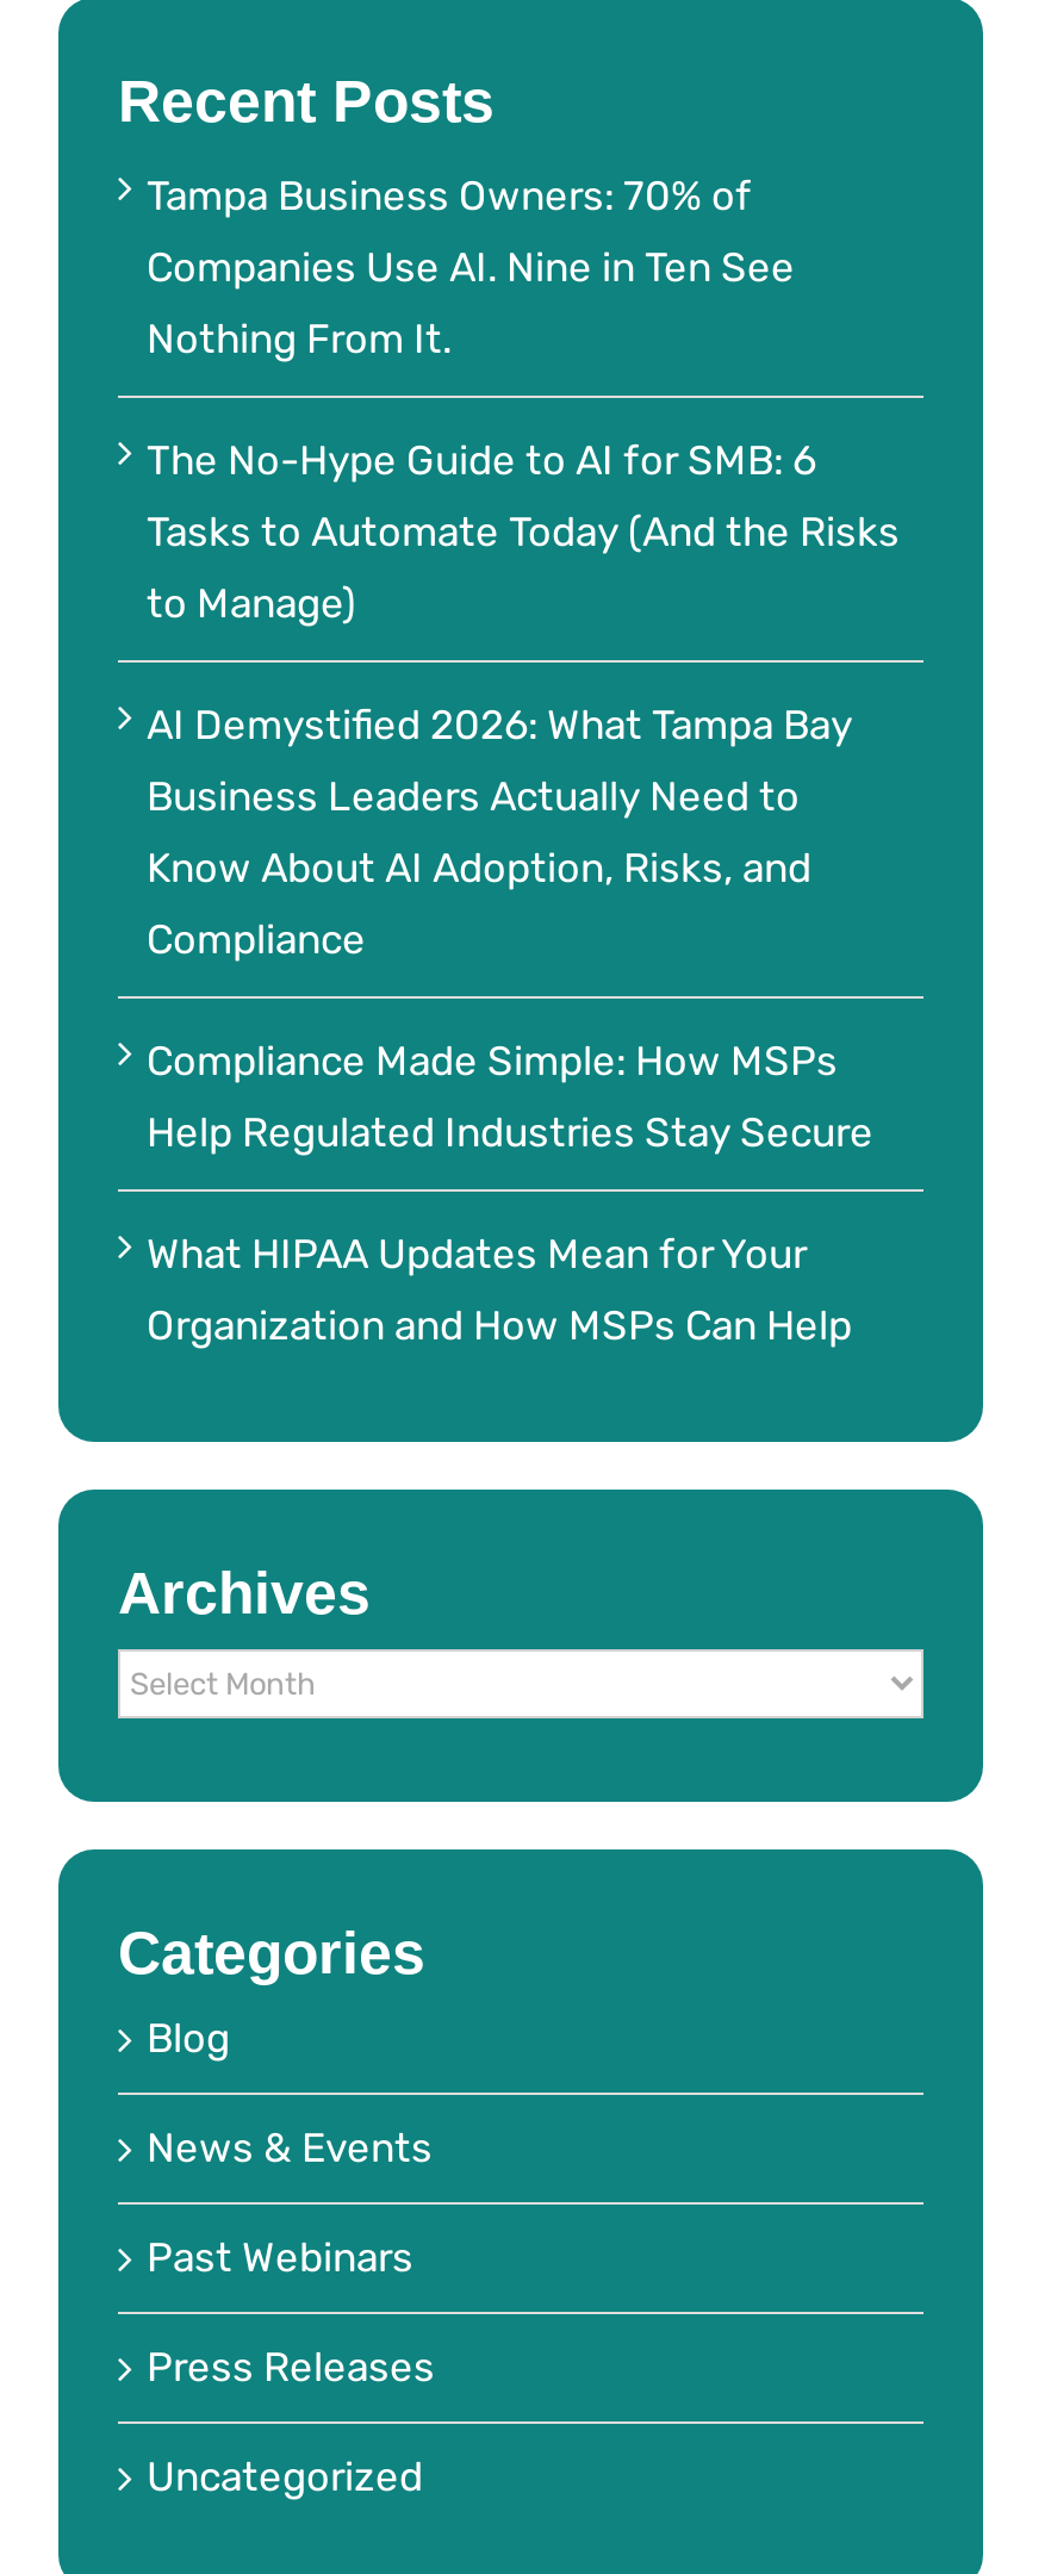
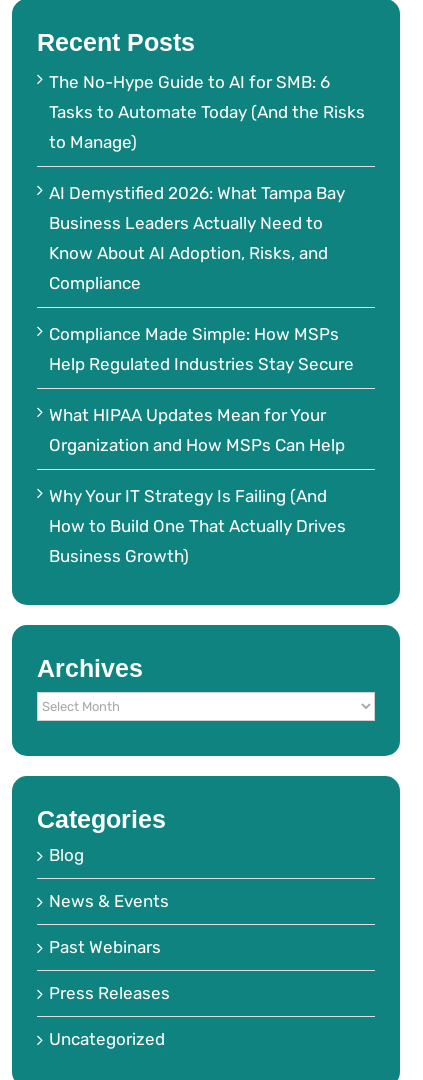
- Tampa Business Owners: 70% of
- Companies Use AI. Nine in Ten See
- Nothing From It.

moved up: The No-Hype Guide to AI for SMB: 6 | Tasks to Automate Today (And the Risks | to Manage) | ... | What HIPAA Updates Mean for Your | Organization and How MSPs Can Help

+ Why Your IT Strategy Is Failing (And
+ How to Build One That Actually Drives
+ Business Growth)
